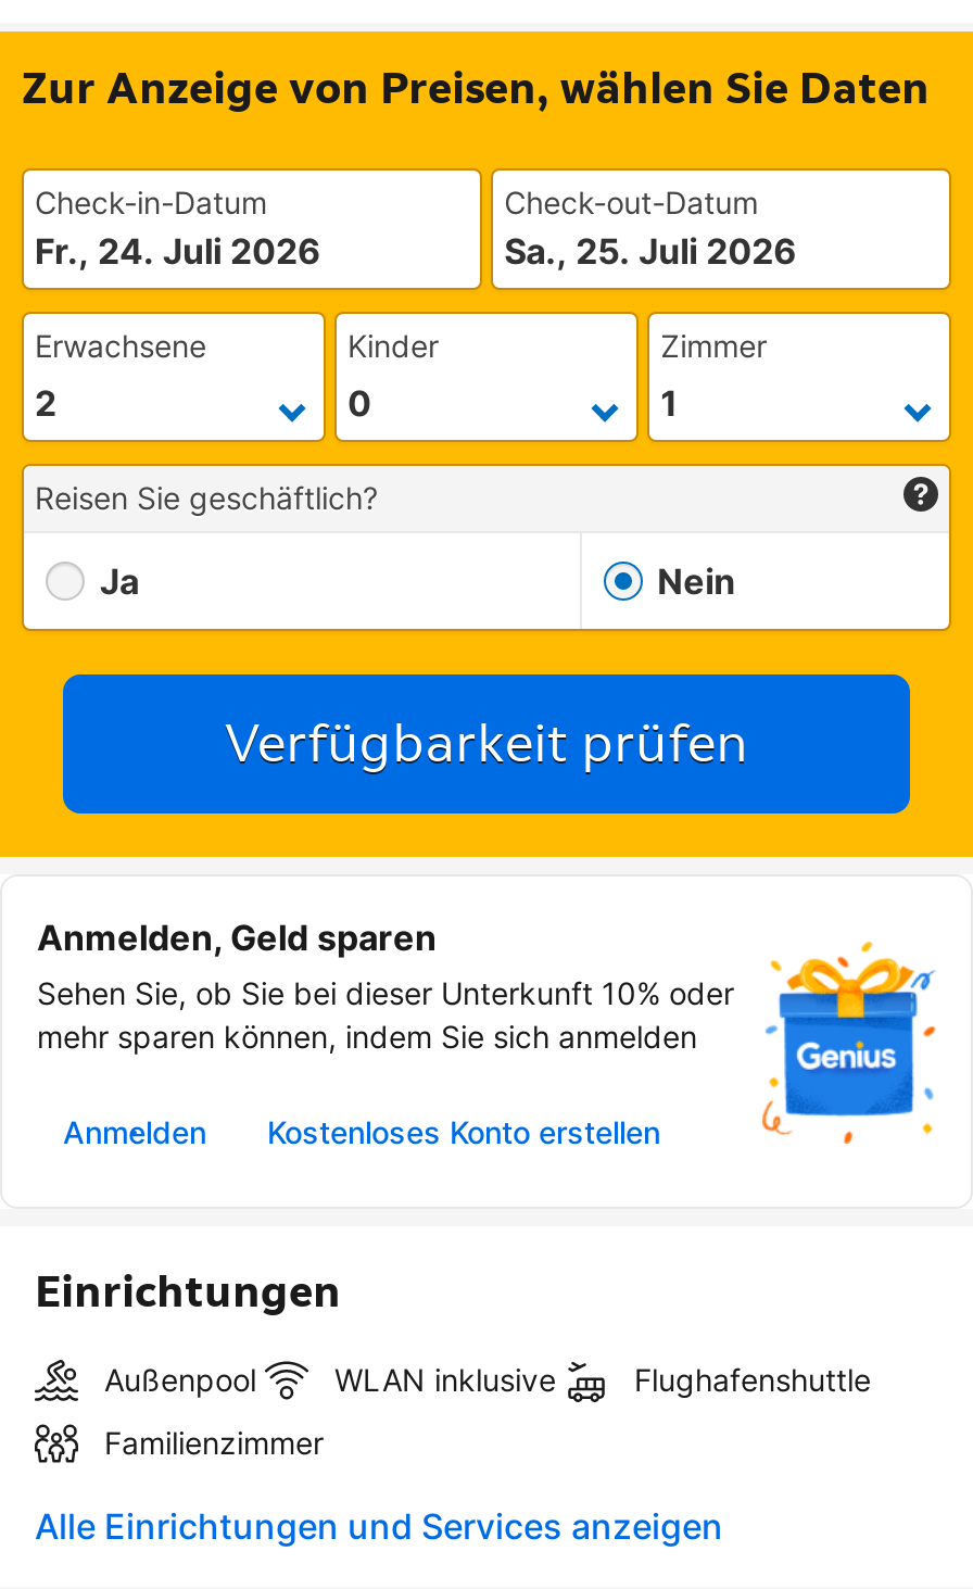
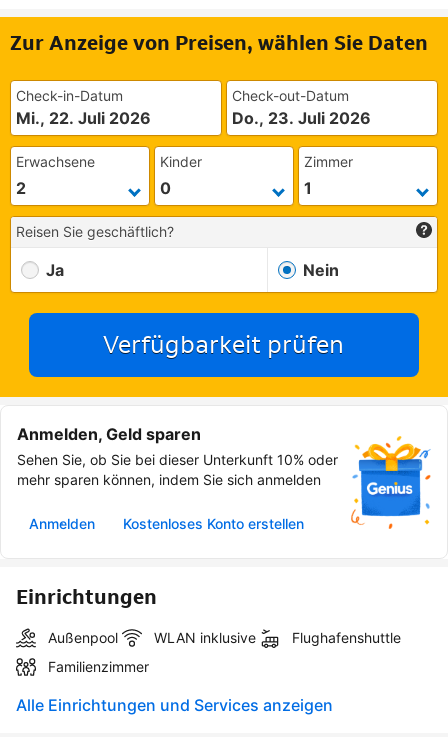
- Fr., 24. Juli 2026
+ Mi., 22. Juli 2026

- Sa., 25. Juli 2026
+ Do., 23. Juli 2026
